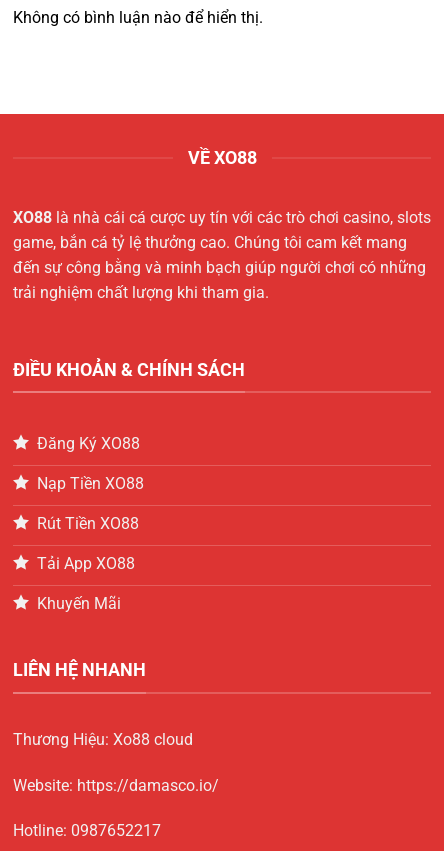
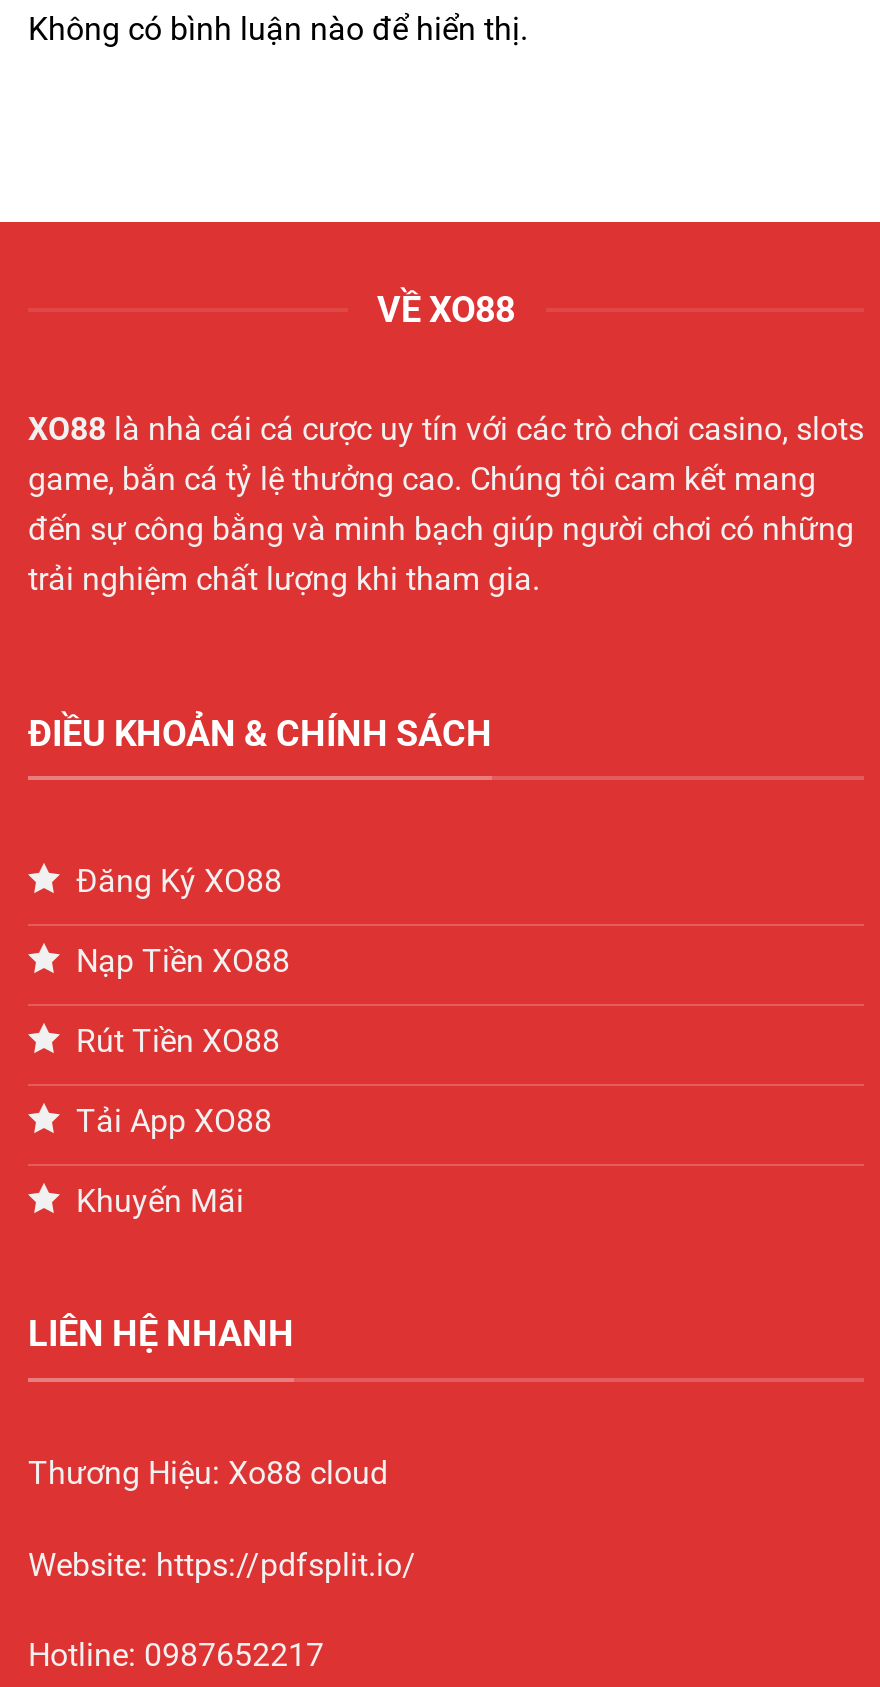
- Website: https://damasco.io/
+ Website: https://pdfsplit.io/
